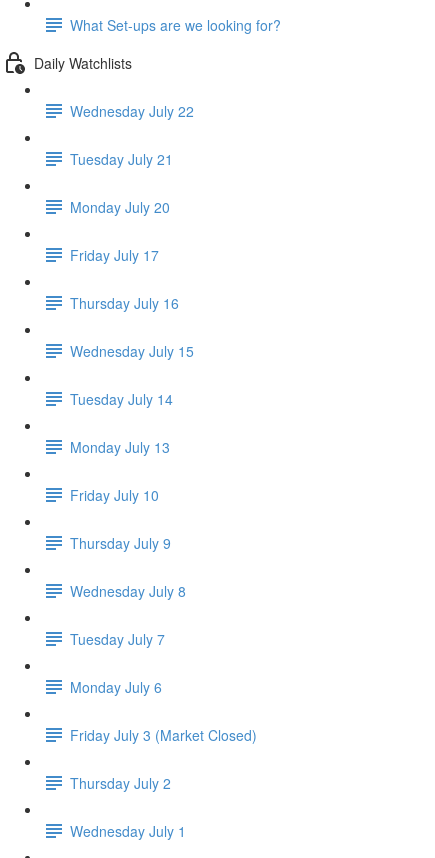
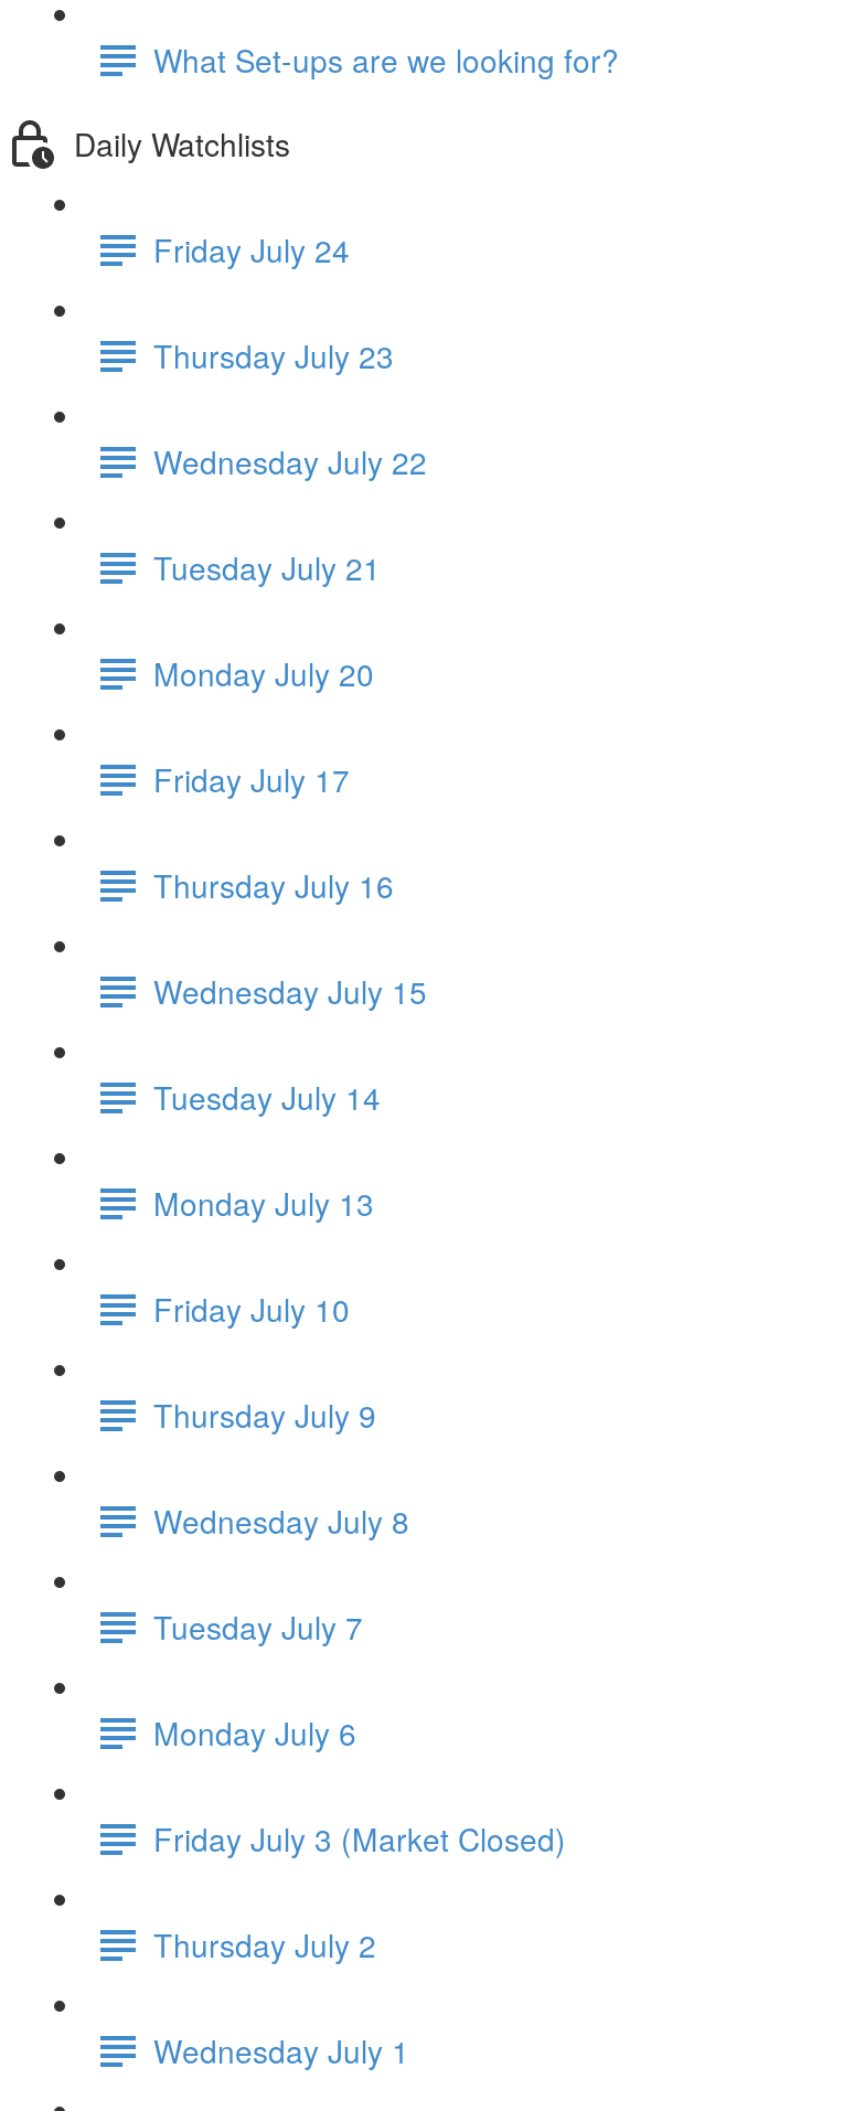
+ Friday July 24
+ Thursday July 23
